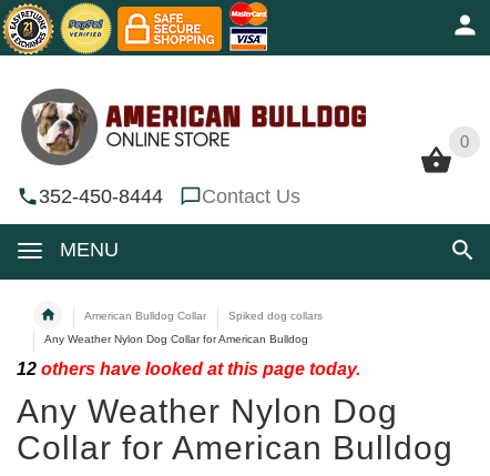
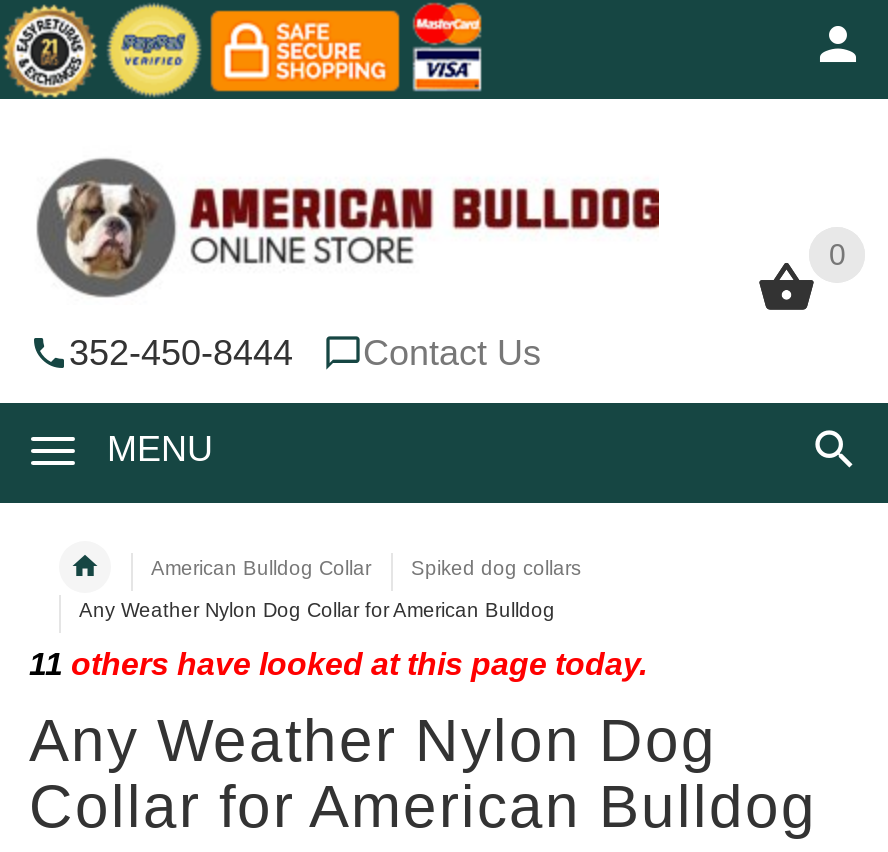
- 12 others have looked at this page today.
+ 11 others have looked at this page today.
